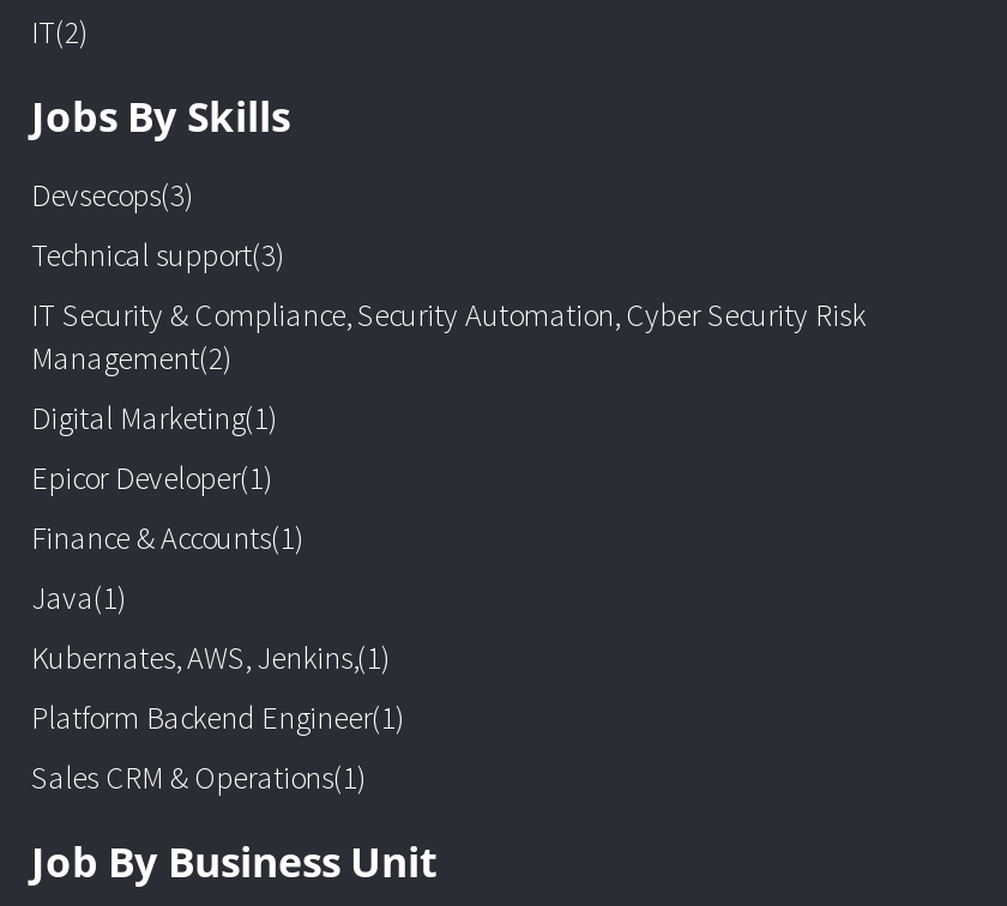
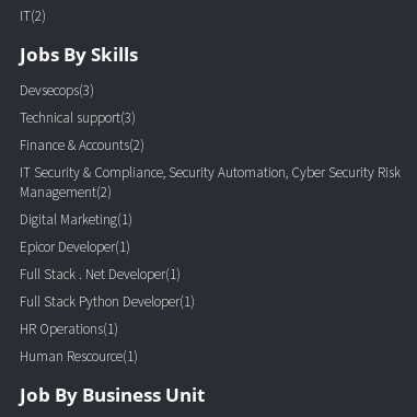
+ Finance & Accounts(2)

moved down: IT Security & Compliance, Security Automation, Cyber Security Risk | Management(2) | Digital Marketing(1) | Epicor Developer(1)

- Finance & Accounts(1)
- Java(1)
- Kubernates, AWS, Jenkins,(1)
- Platform Backend Engineer(1)
- Sales CRM & Operations(1)
+ Full Stack . Net Developer(1)
+ Full Stack Python Developer(1)
+ HR Operations(1)
+ Human Rescource(1)
